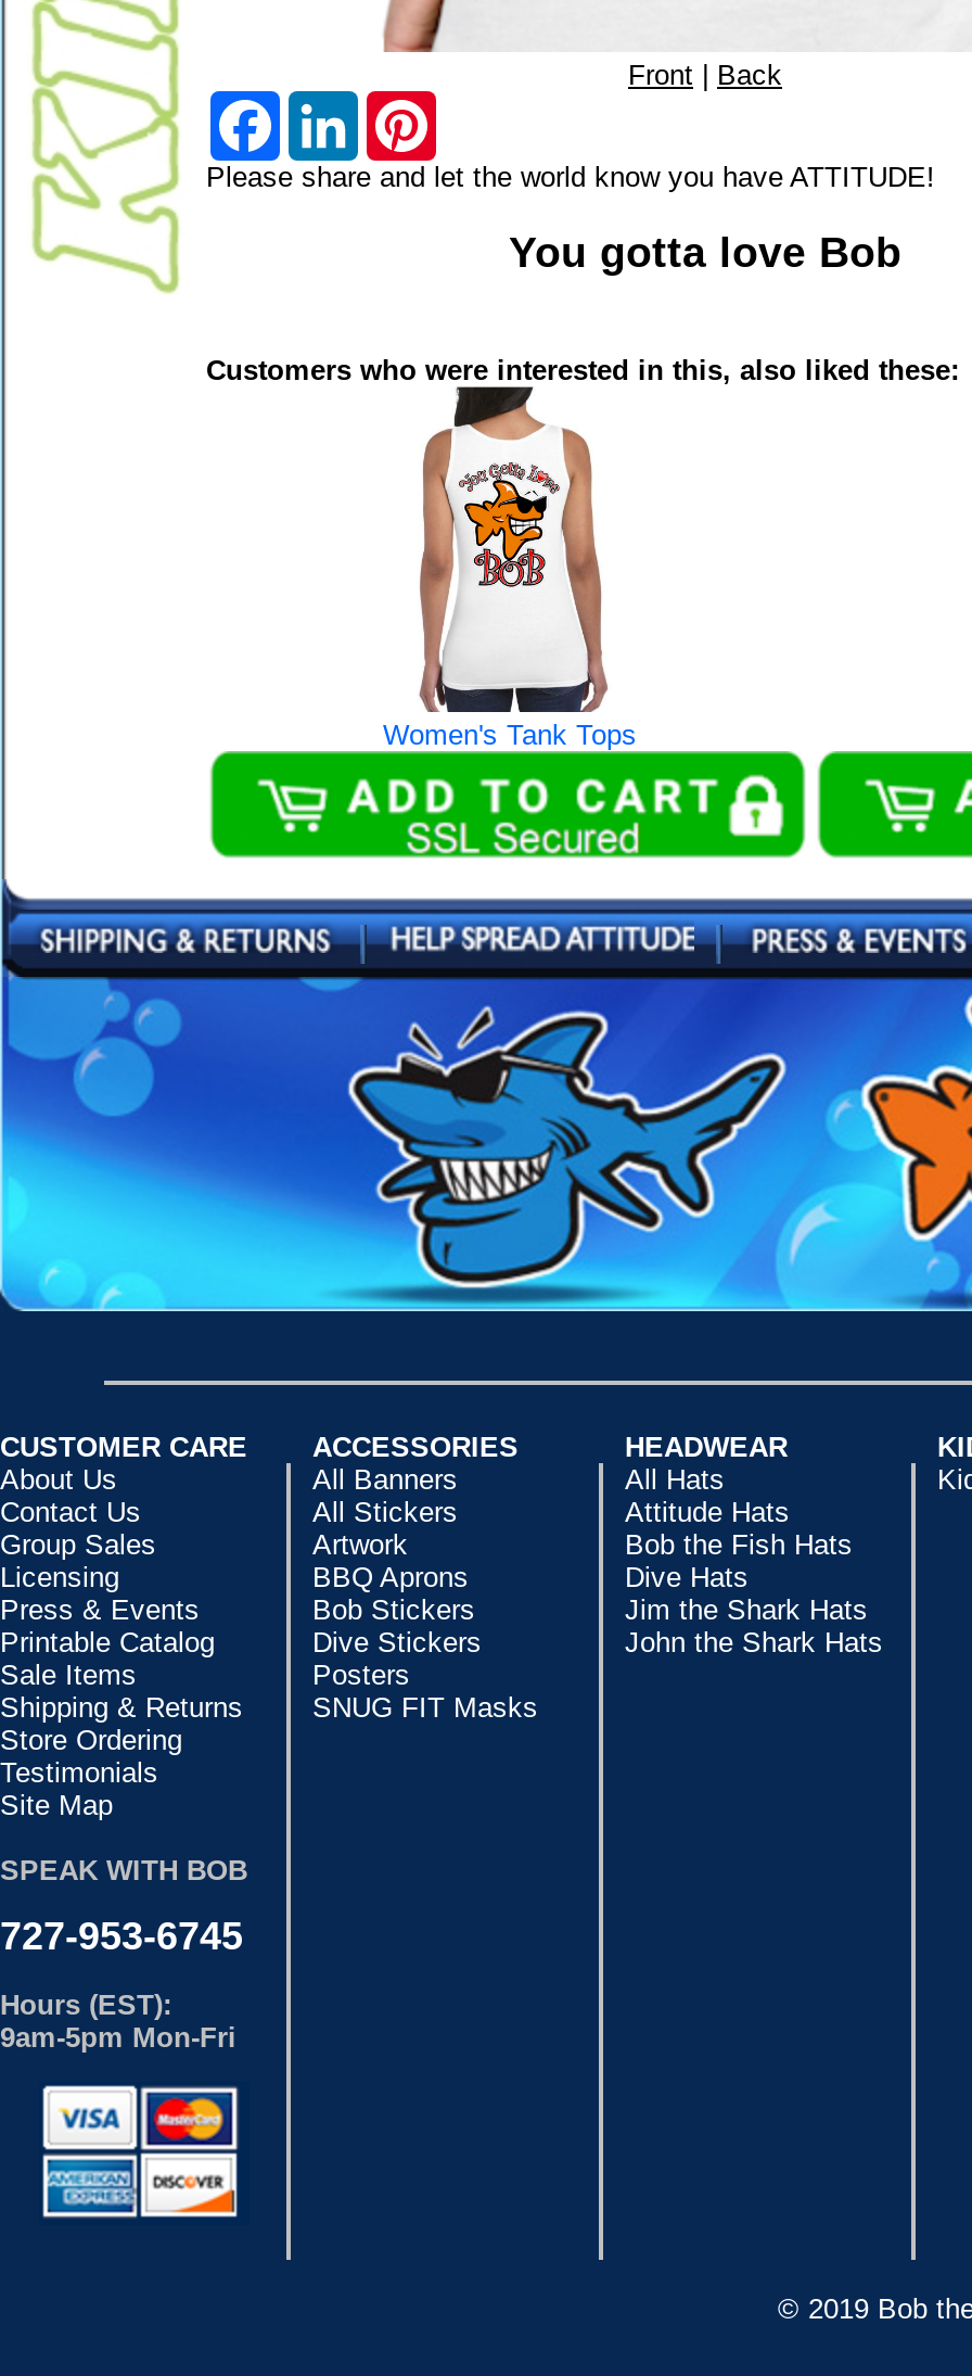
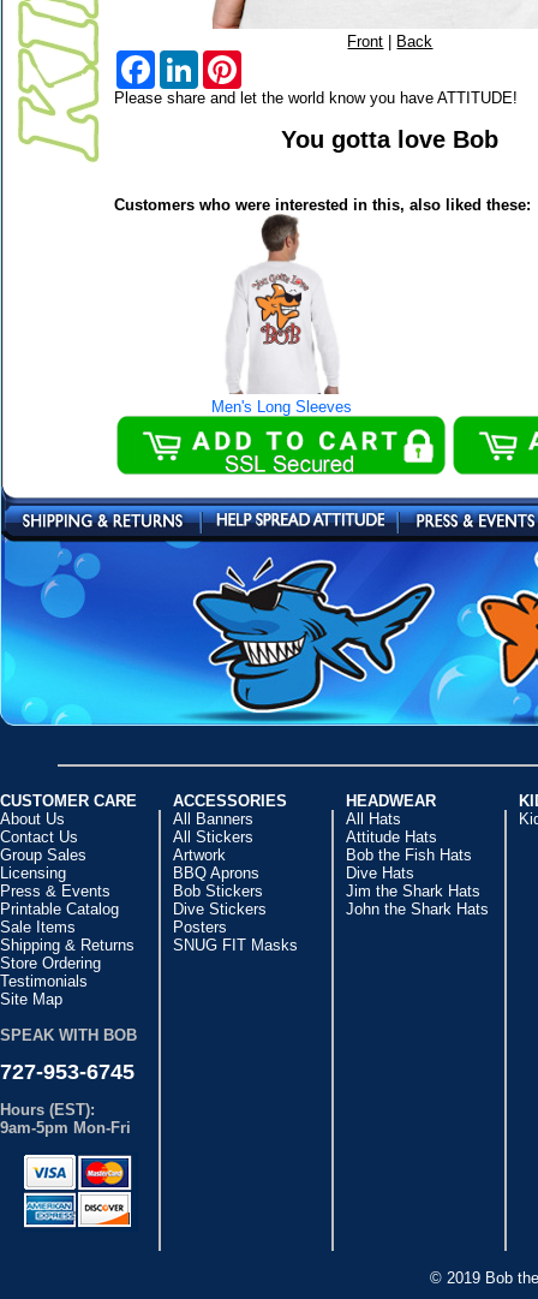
- [image]
- Women's Tank Tops
+ [image]
+ Men's Long Sleeves
